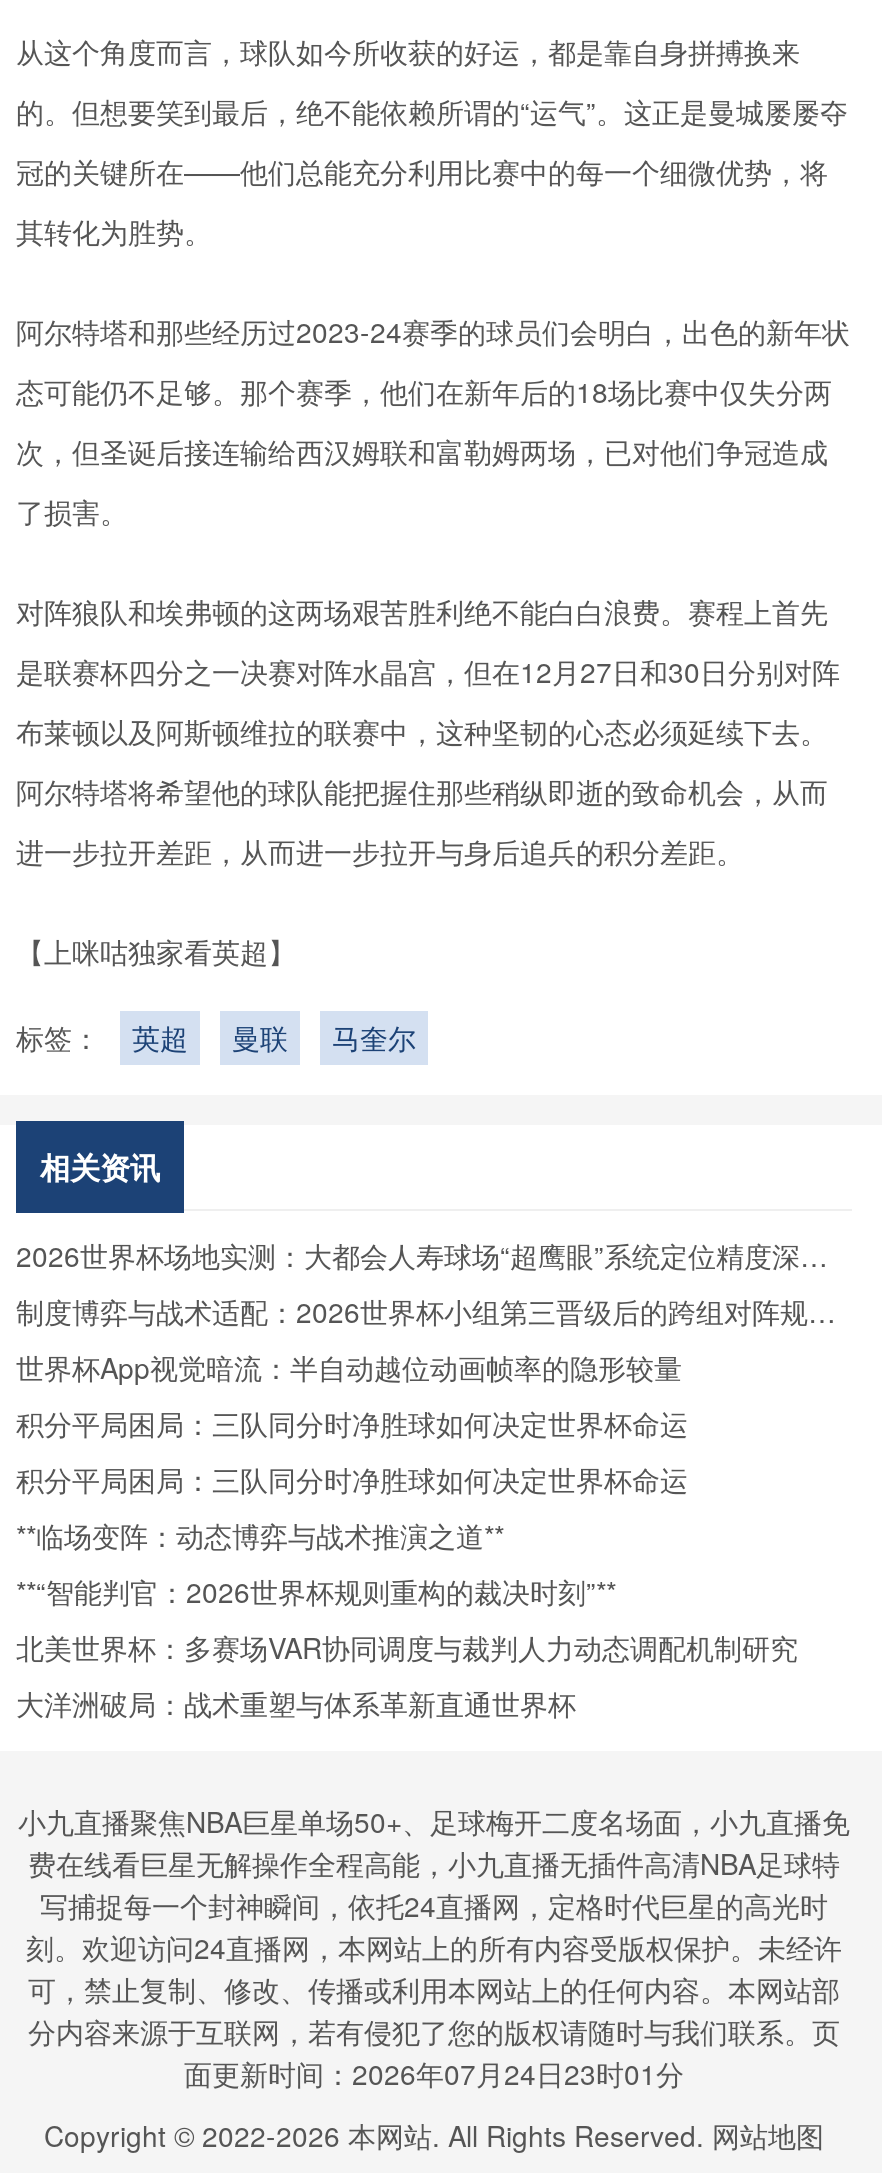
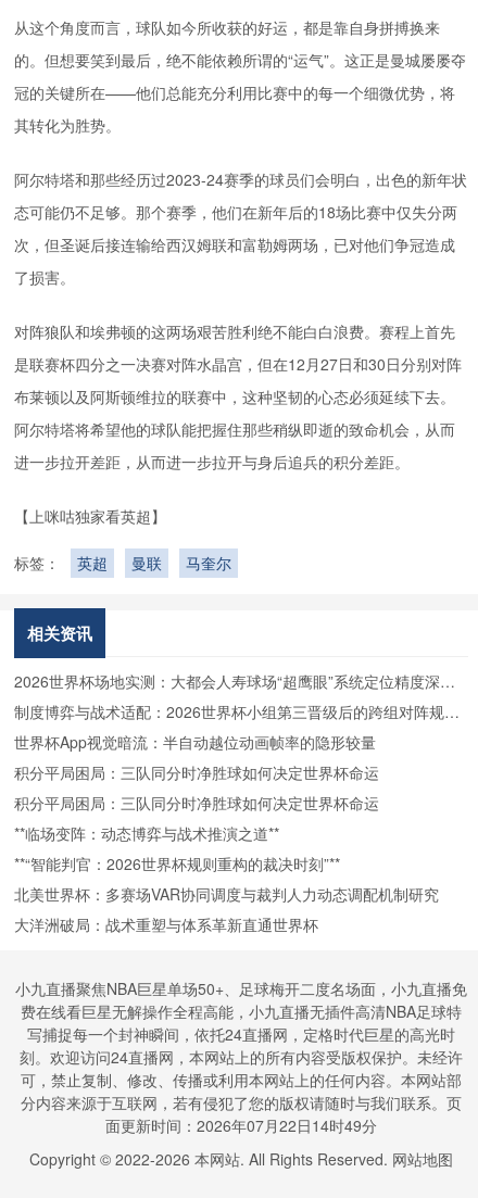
- 面更新时间：2026年07月24日23时01分
+ 面更新时间：2026年07月22日14时49分
